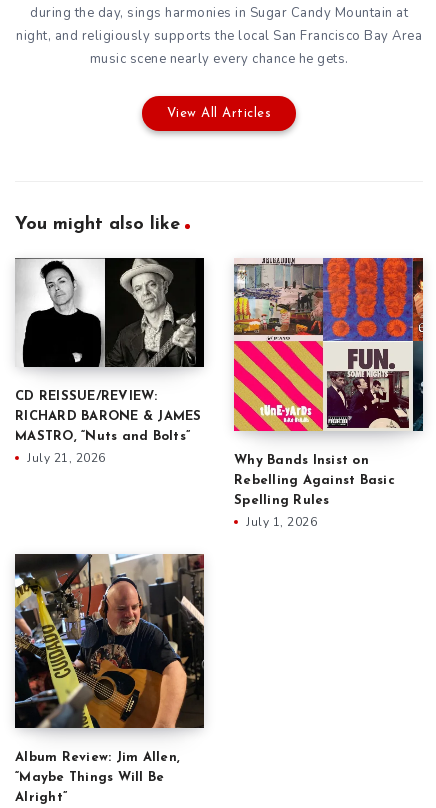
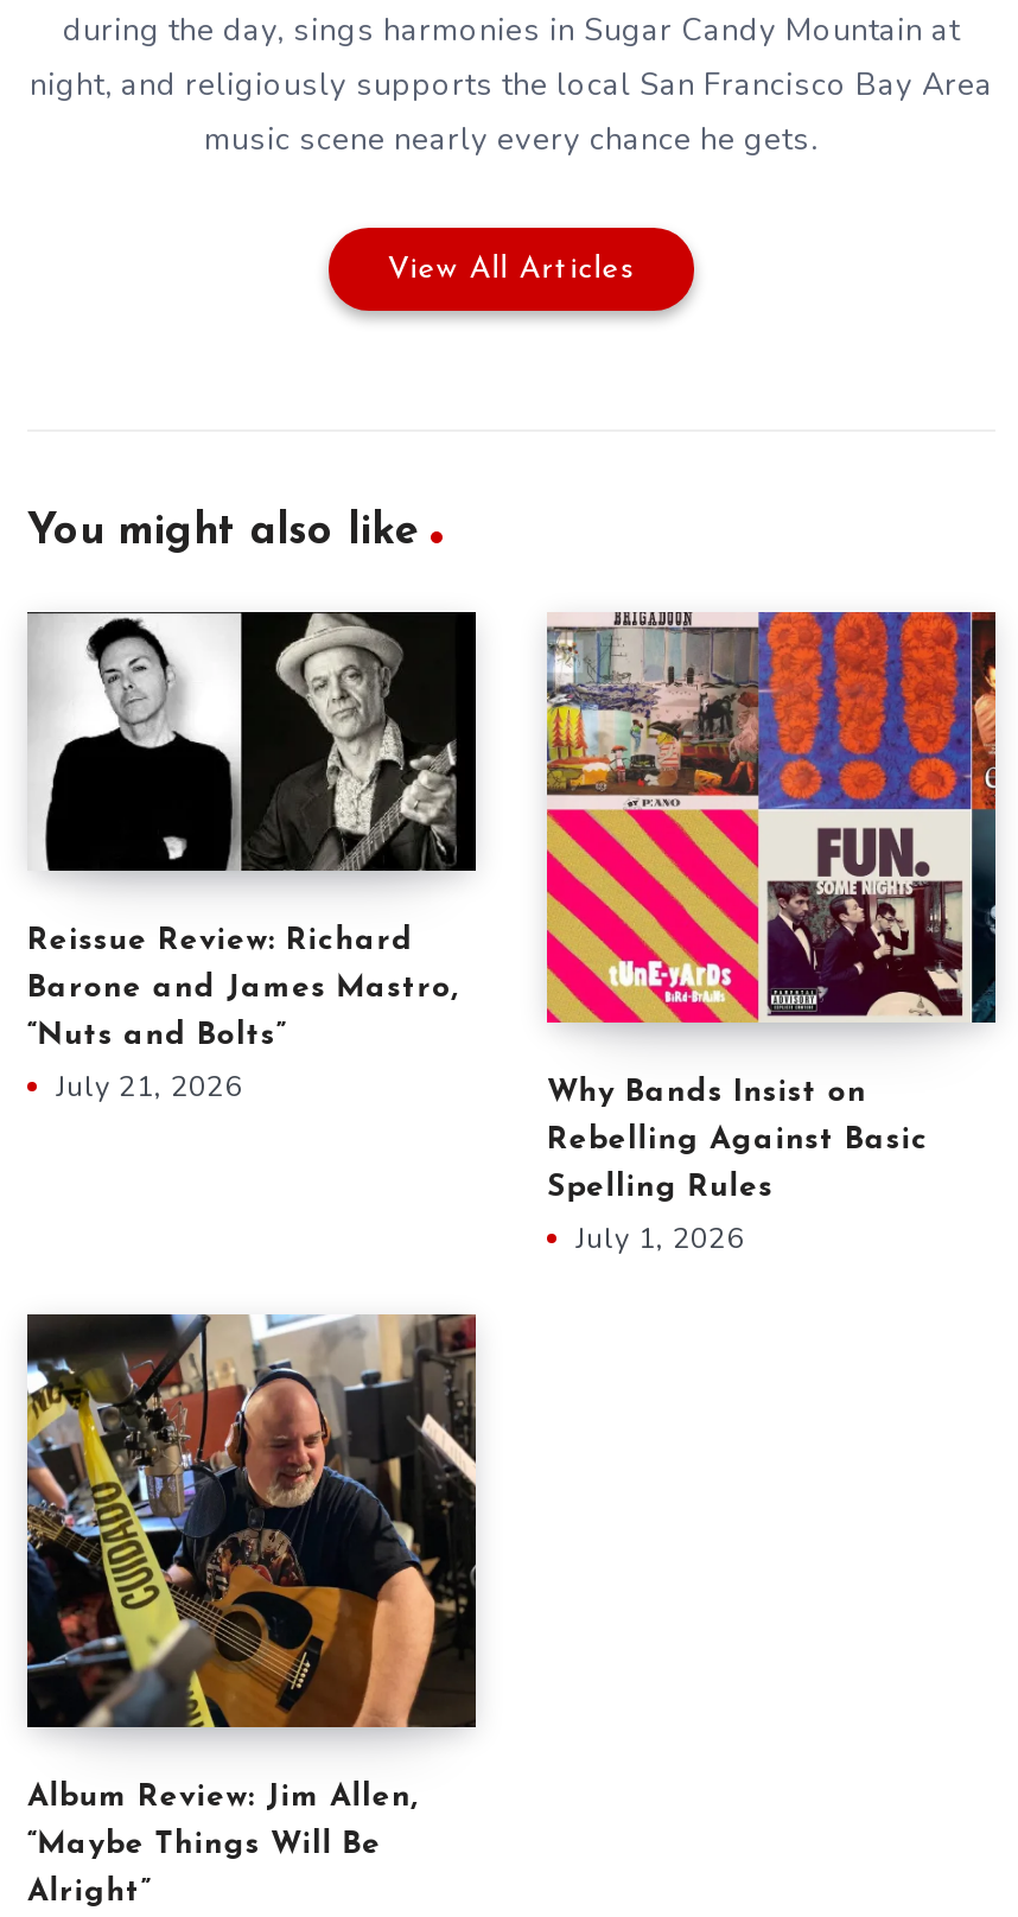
- CD REISSUE/REVIEW:
+ Reissue Review: Richard

- RICHARD BARONE & JAMES
+ Barone and James Mastro,

- MASTRO, “Nuts and Bolts”
+ “Nuts and Bolts”
